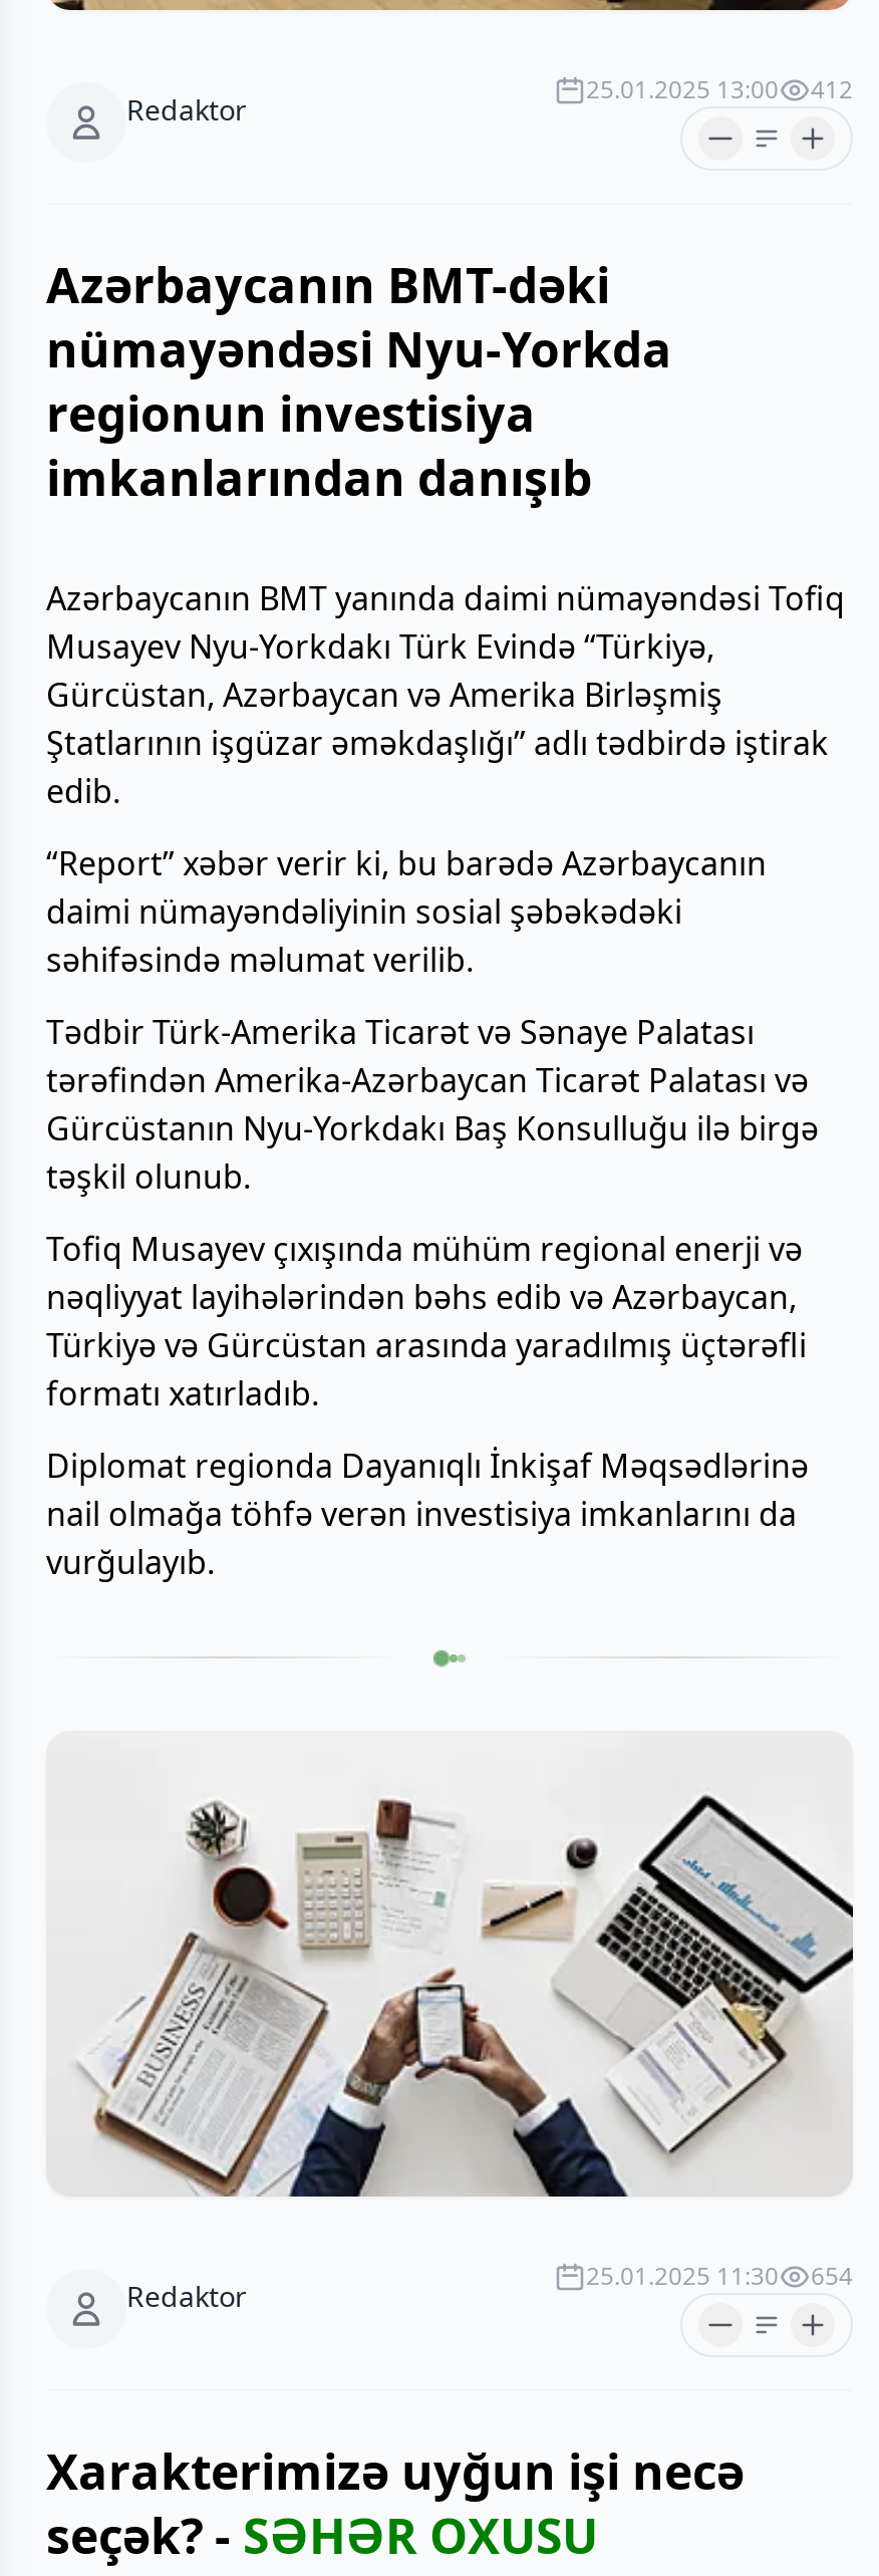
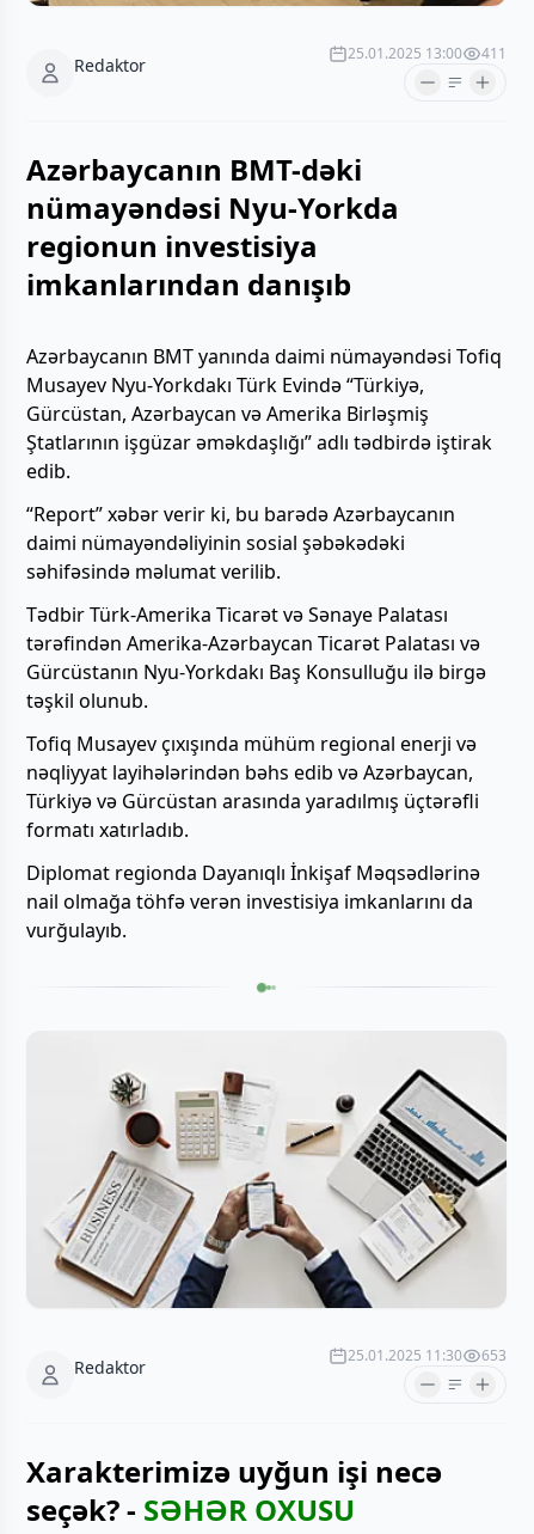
- 25.01.2025 13:00 412
+ 25.01.2025 13:00 411

- 25.01.2025 11:30 654
+ 25.01.2025 11:30 653
